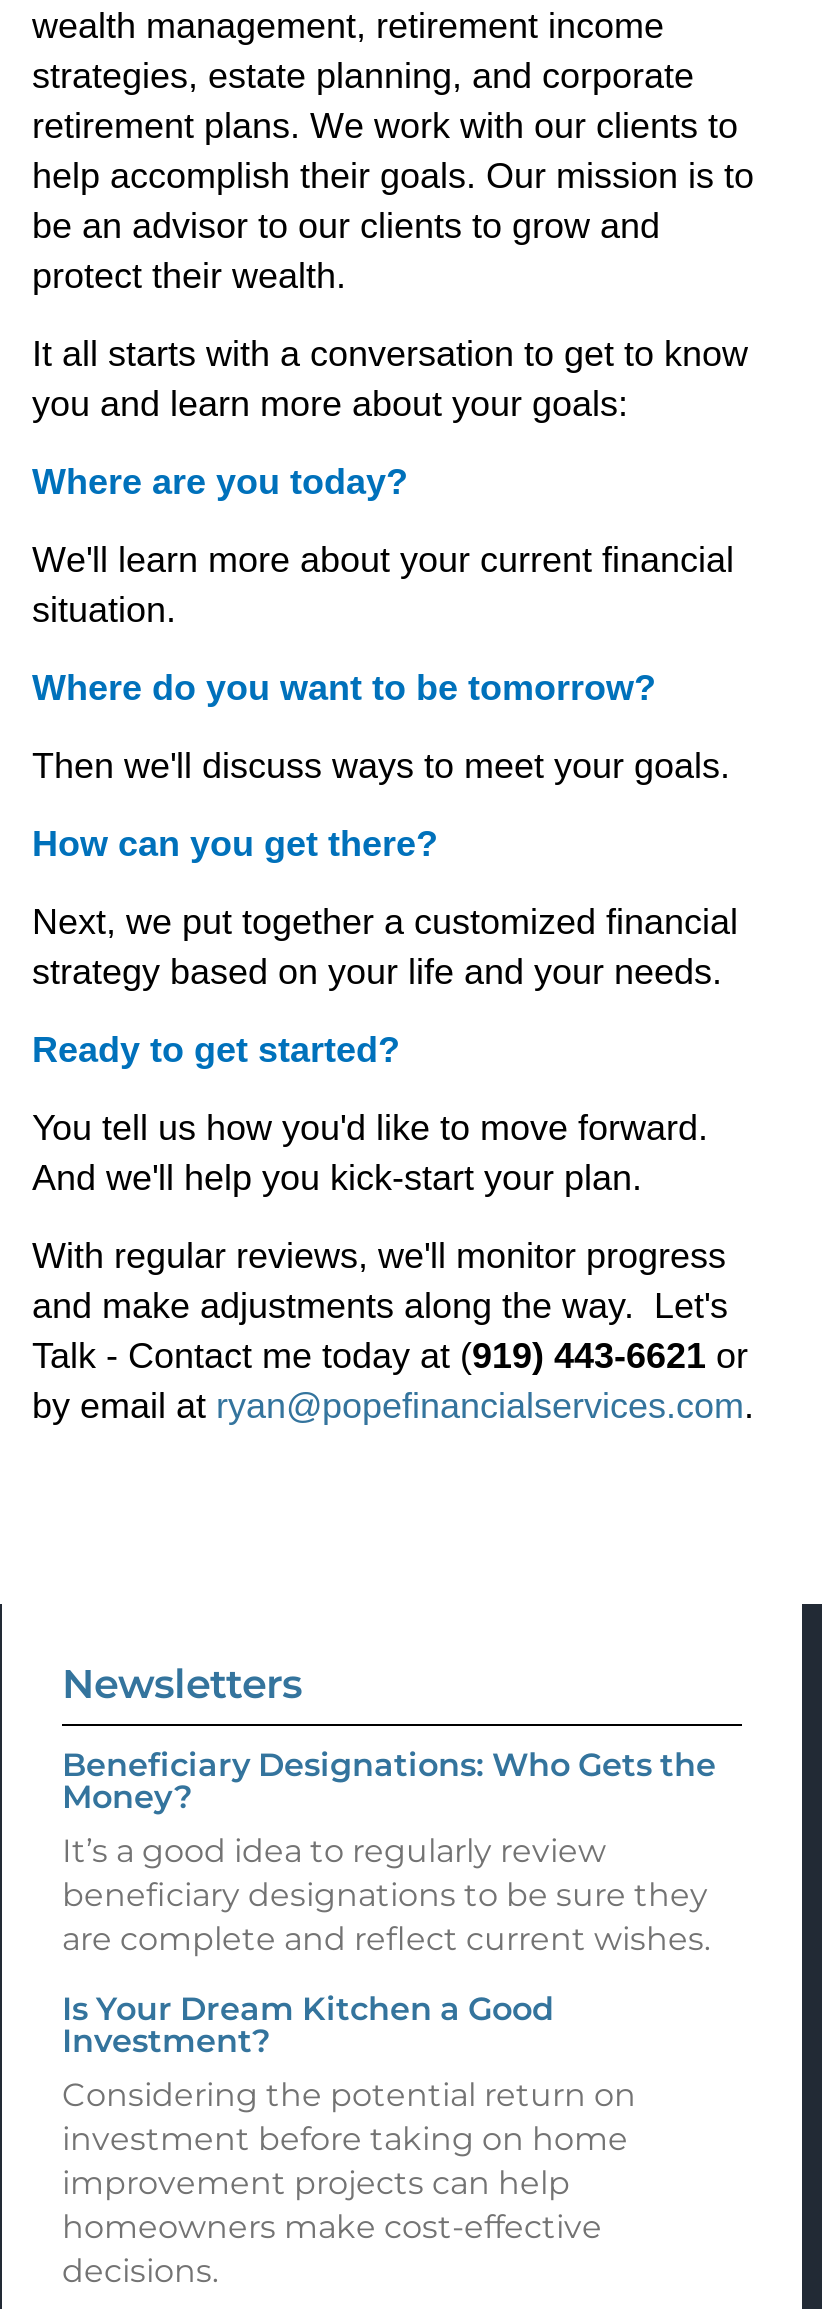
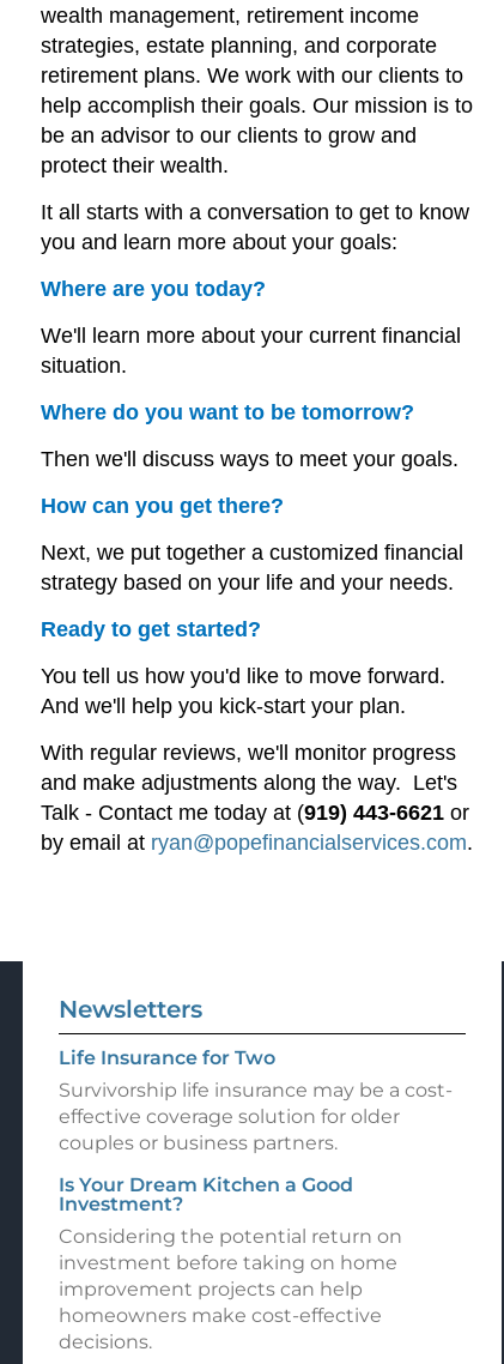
- Beneficiary Designations: Who Gets the
- Money?
- It’s a good idea to regularly review
- beneficiary designations to be sure they
- are complete and reflect current wishes.
+ Life Insurance for Two
+ Survivorship life insurance may be a cost-
+ effective coverage solution for older
+ couples or business partners.
